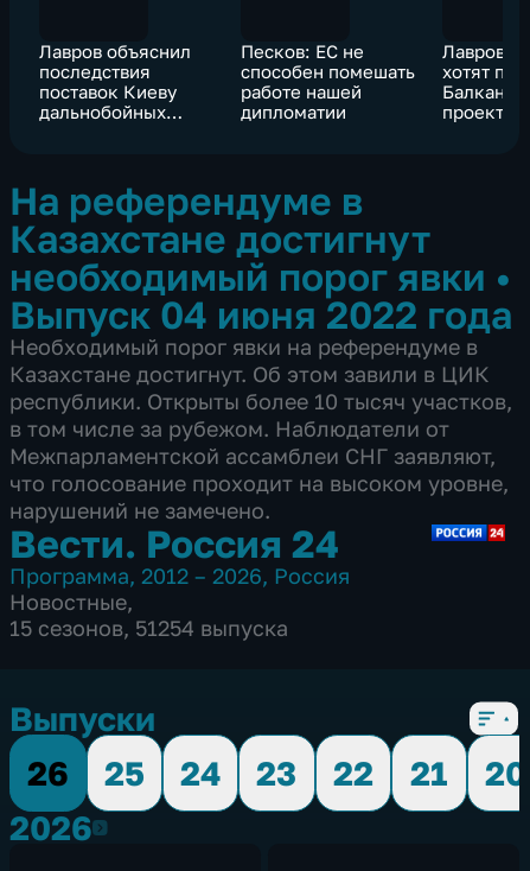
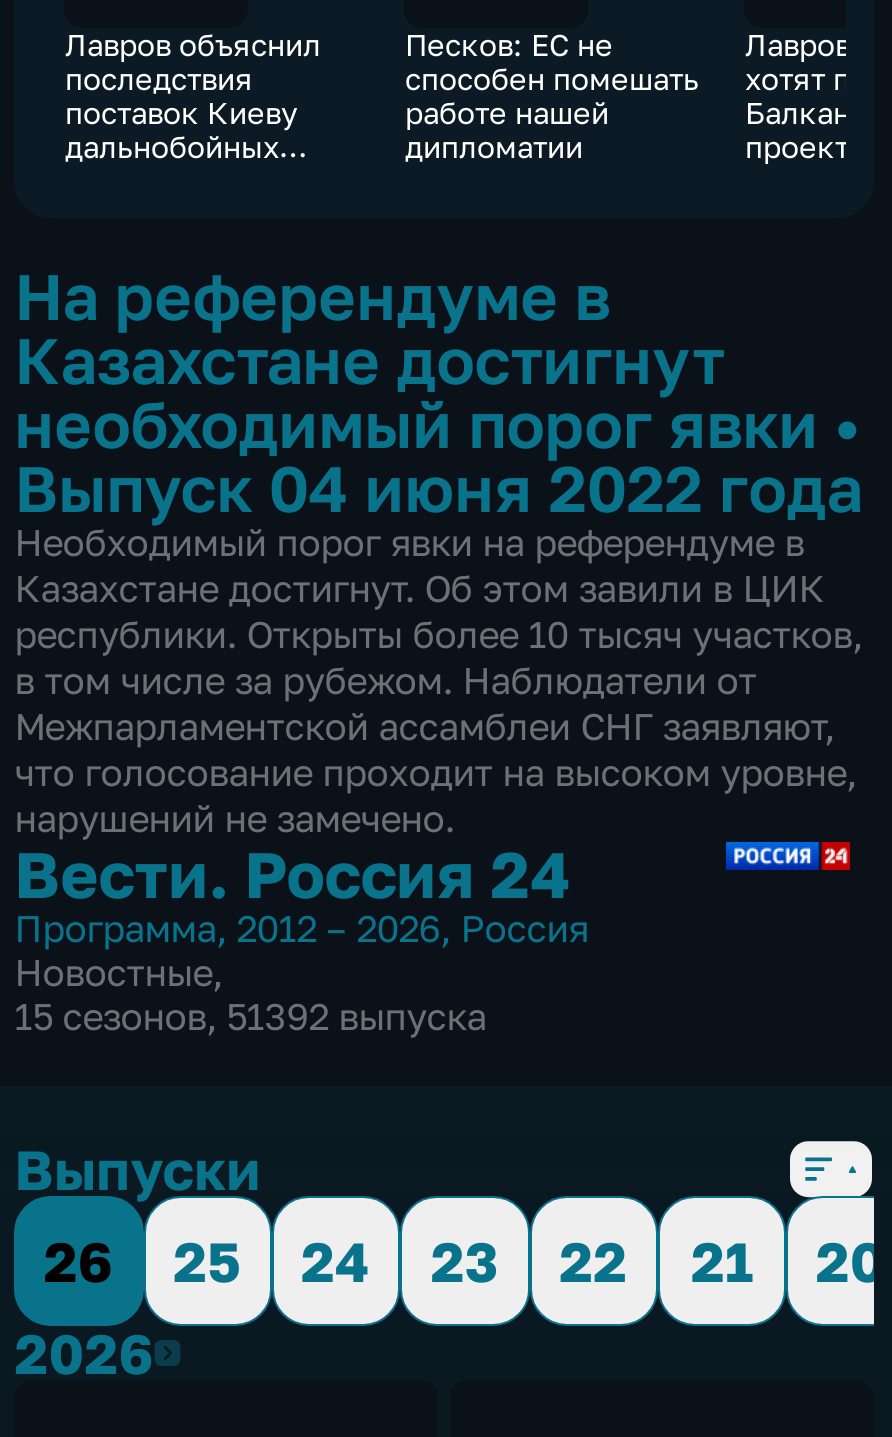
- 15 сезонов, 51254 выпуска
+ 15 сезонов, 51392 выпуска
